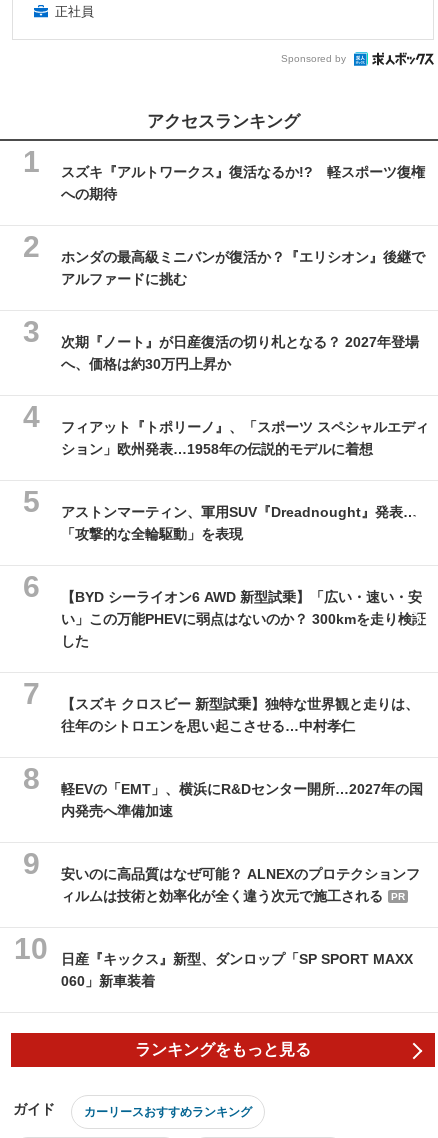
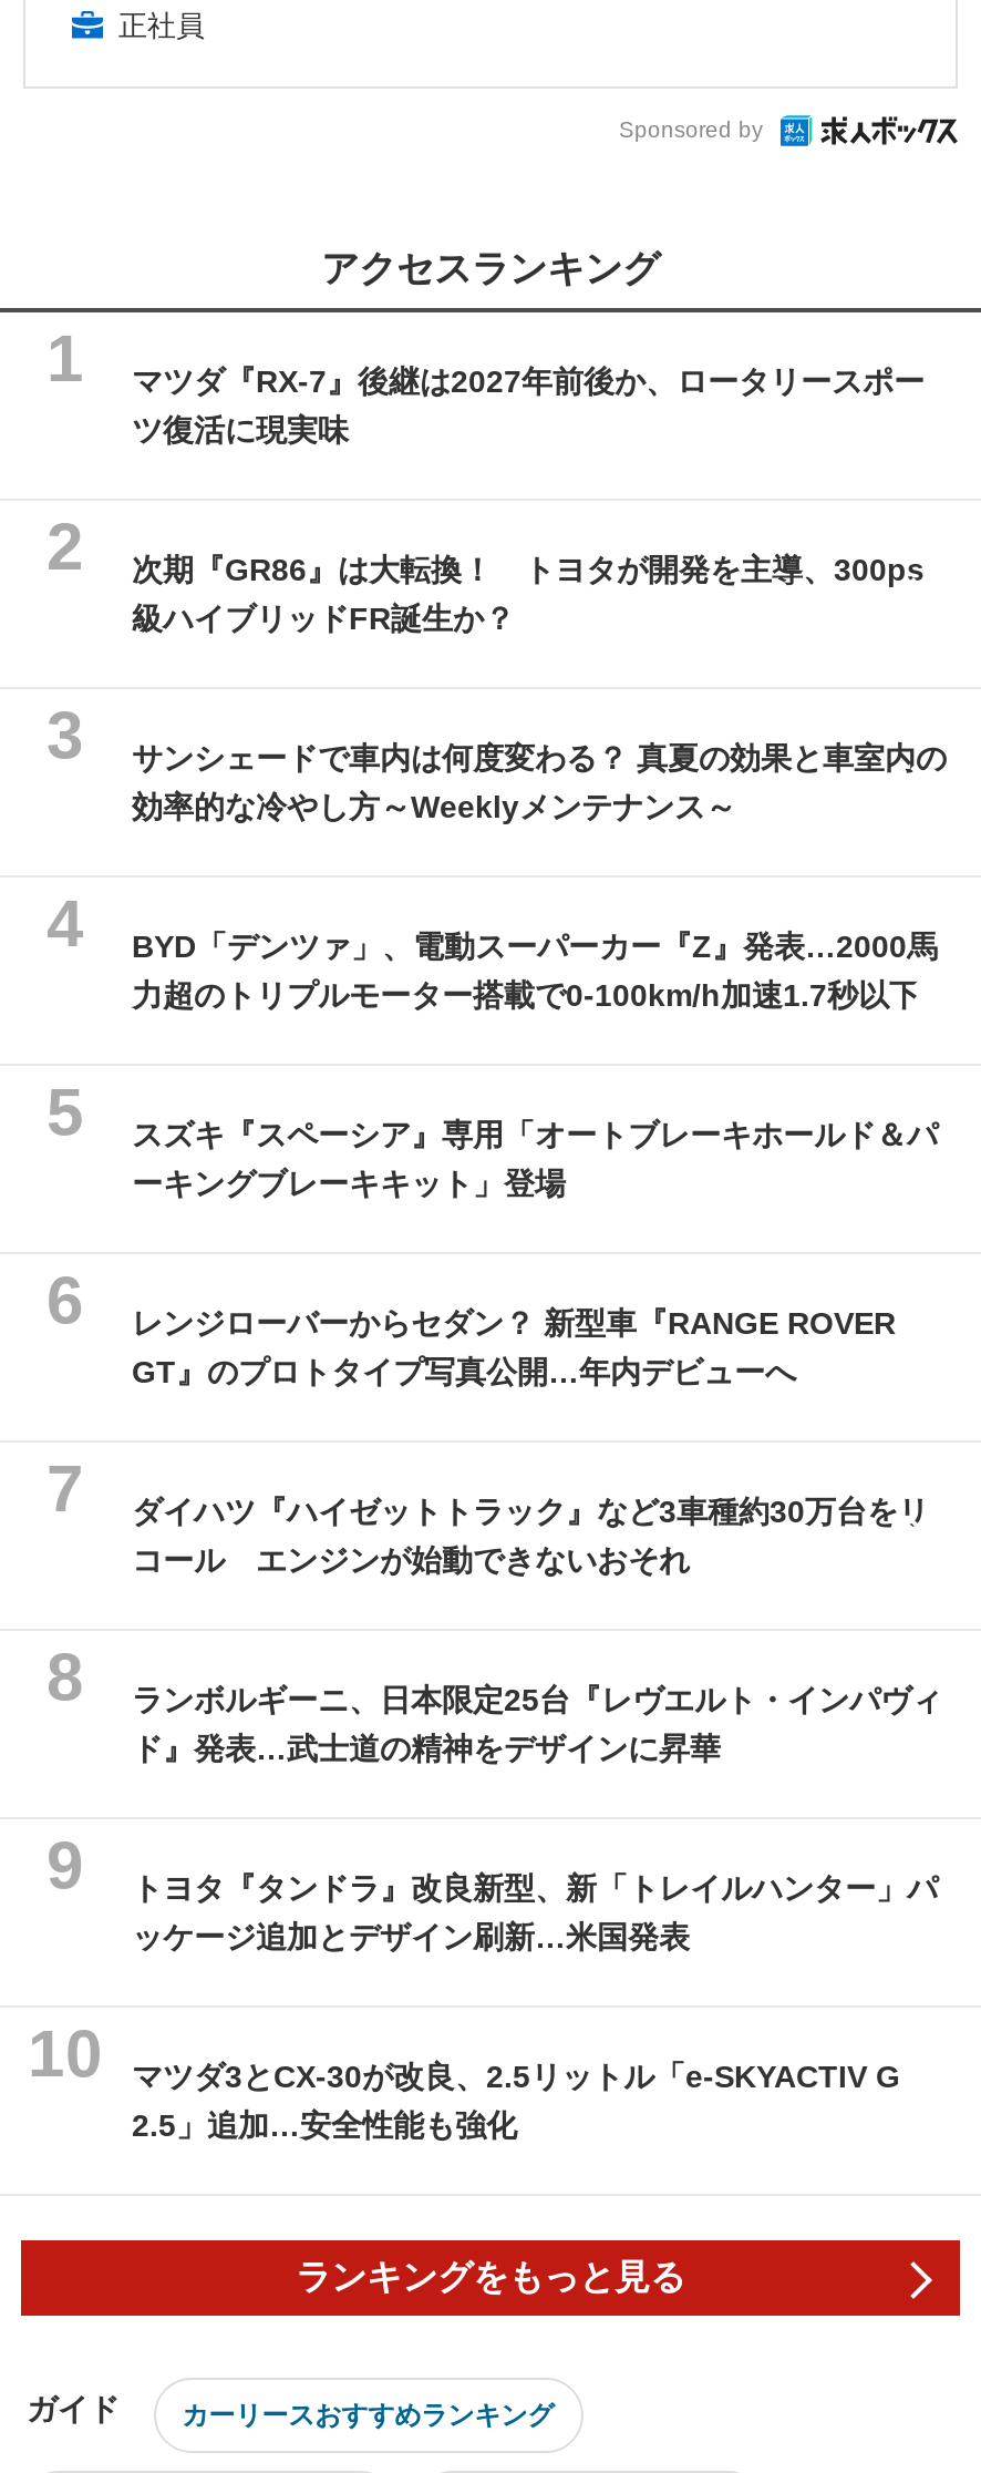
- スズキ『アルトワークス』復活なるか!? 軽スポーツ復権
- への期待
+ マツダ『RX-7』後継は2027年前後か、ロータリースポー
+ ツ復活に現実味

- ホンダの最高級ミニバンが復活か？『エリシオン』後継で
- アルファードに挑む
+ 次期『GR86』は大転換！ トヨタが開発を主導、300ps
+ 級ハイブリッドFR誕生か？

- 次期『ノート』が日産復活の切り札となる？ 2027年登場
- へ、価格は約30万円上昇か
+ サンシェードで車内は何度変わる？ 真夏の効果と車室内の
+ 効率的な冷やし方～Weeklyメンテナンス～

- フィアット『トポリーノ』、「スポーツ スペシャルエディ
- ション」欧州発表…1958年の伝説的モデルに着想
+ BYD「デンツァ」、電動スーパーカー『Z』発表…2000馬
+ 力超のトリプルモーター搭載で0-100km/h加速1.7秒以下

- アストンマーティン、軍用SUV『Dreadnought』発表…
- 「攻撃的な全輪駆動」を表現
+ スズキ『スペーシア』専用「オートブレーキホールド＆パ
+ ーキングブレーキキット」登場

- 【BYD シーライオン6 AWD 新型試乗】「広い・速い・安
- い」この万能PHEVに弱点はないのか？ 300kmを走り検証
- した
+ レンジローバーからセダン？ 新型車『RANGE ROVER
+ GT』のプロトタイプ写真公開…年内デビューへ

- 【スズキ クロスビー 新型試乗】独特な世界観と走りは、
- 往年のシトロエンを思い起こさせる…中村孝仁
+ ダイハツ『ハイゼットトラック』など3車種約30万台をリ
+ コール エンジンが始動できないおそれ

- 軽EVの「EMT」、横浜にR&Dセンター開所…2027年の国
- 内発売へ準備加速
+ ランボルギーニ、日本限定25台『レヴエルト・インパヴィ
+ ド』発表…武士道の精神をデザインに昇華

- 安いのに高品質はなぜ可能？ ALNEXのプロテクションフ
- ィルムは技術と効率化が全く違う次元で施工される
- PR
+ トヨタ『タンドラ』改良新型、新「トレイルハンター」パ
+ ッケージ追加とデザイン刷新…米国発表

- 日産『キックス』新型、ダンロップ「SP SPORT MAXX
- 060」新車装着
+ マツダ3とCX-30が改良、2.5リットル「e-SKYACTIV G
+ 2.5」追加…安全性能も強化
